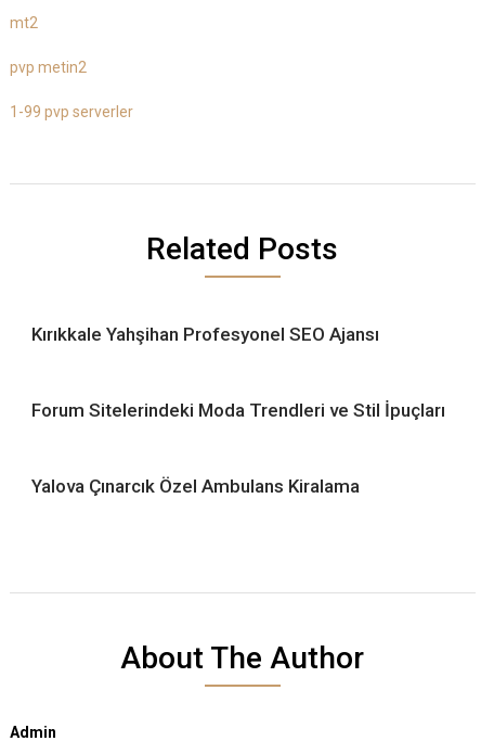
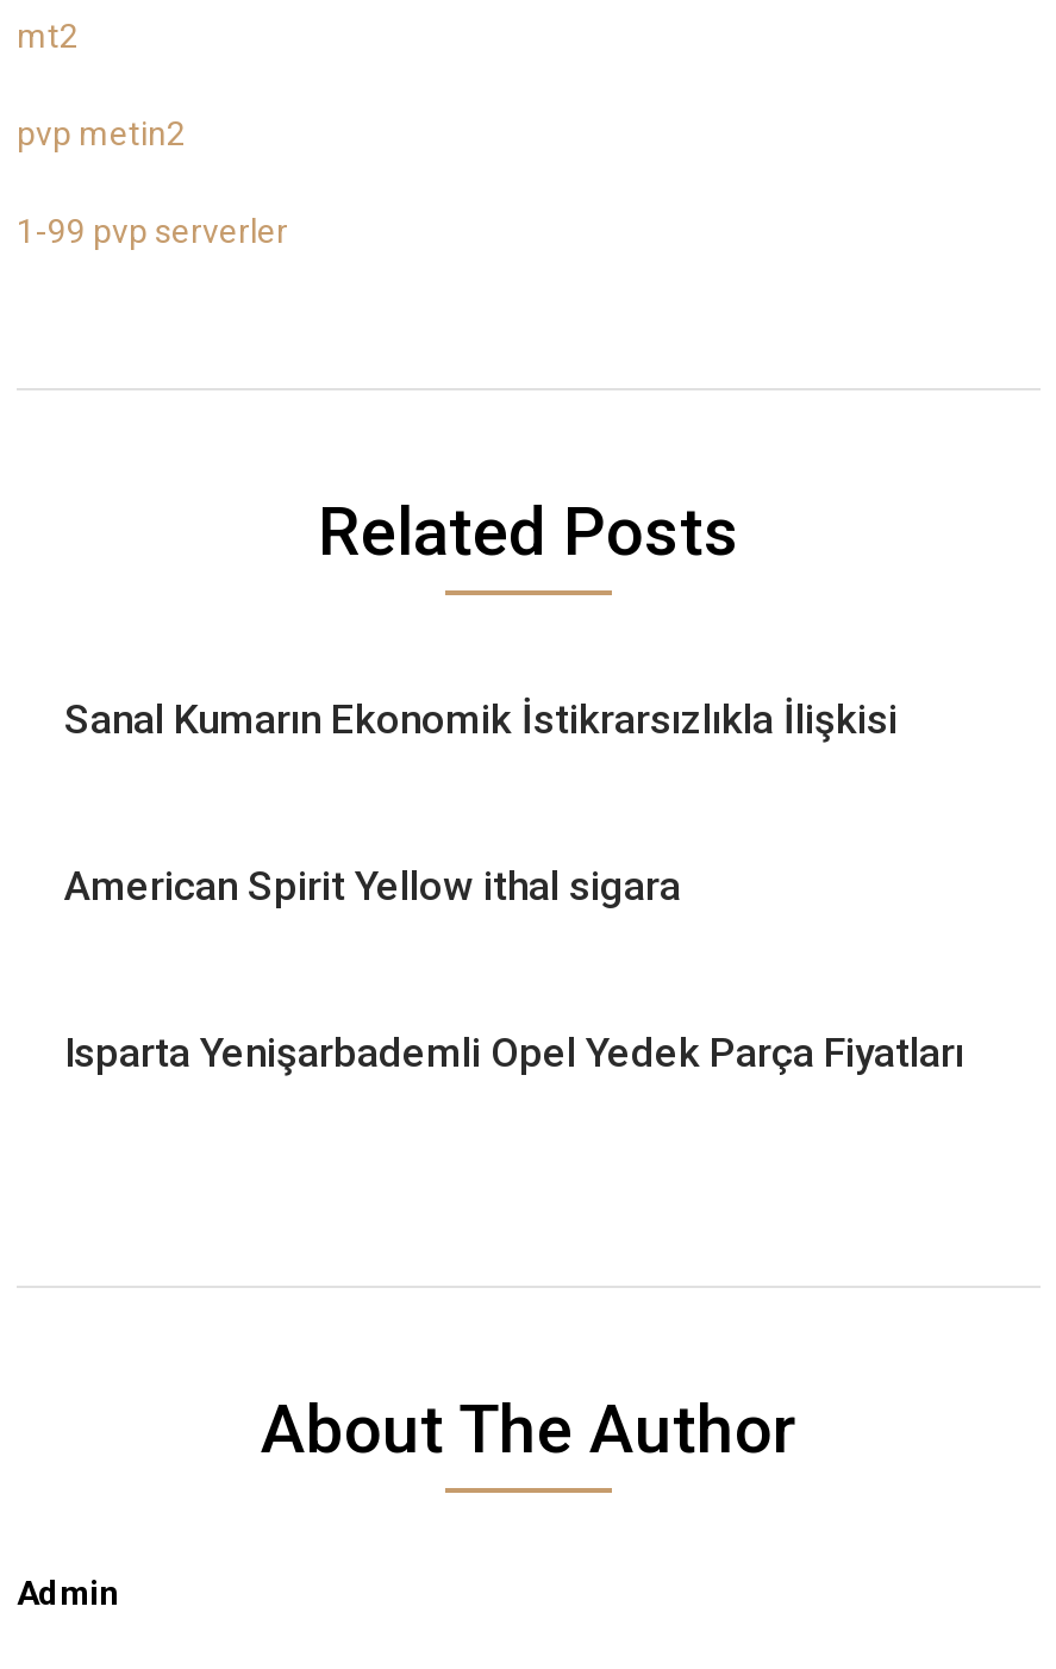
- Kırıkkale Yahşihan Profesyonel SEO Ajansı
+ Sanal Kumarın Ekonomik İstikrarsızlıkla İlişkisi

- Forum Sitelerindeki Moda Trendleri ve Stil İpuçları
+ American Spirit Yellow ithal sigara

- Yalova Çınarcık Özel Ambulans Kiralama
+ Isparta Yenişarbademli Opel Yedek Parça Fiyatları
